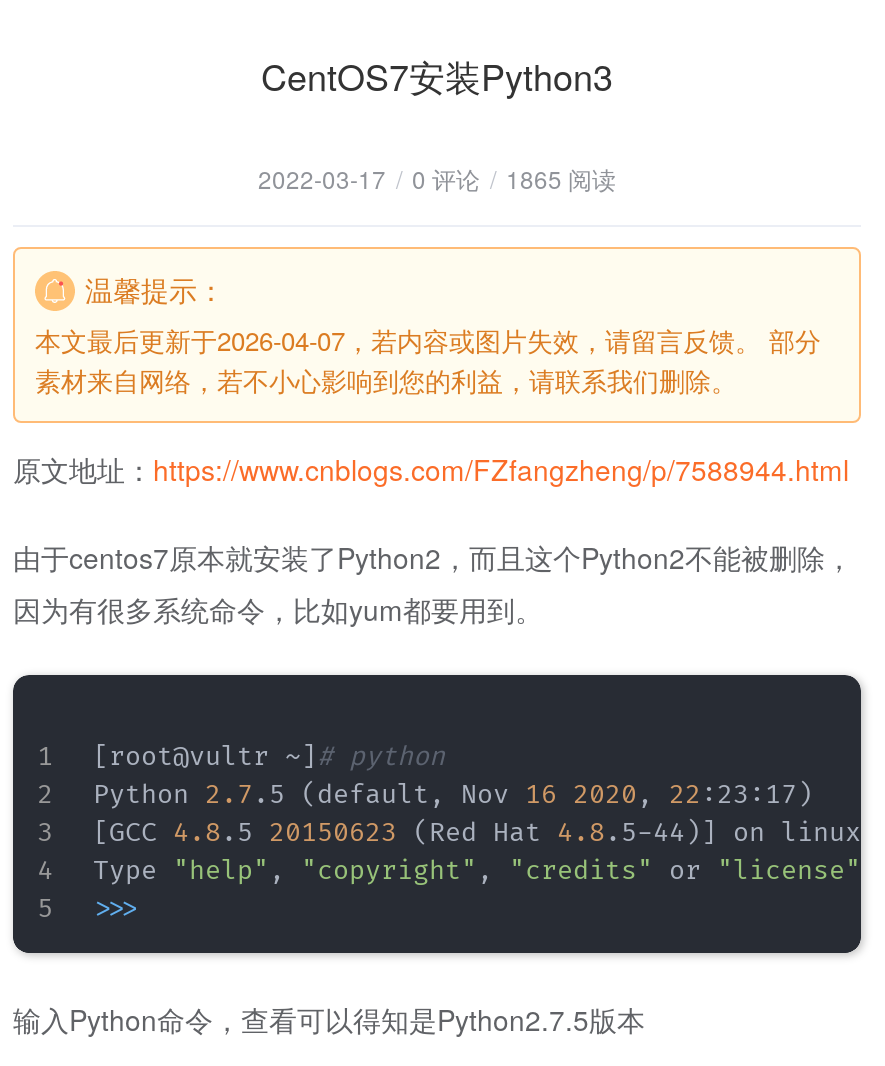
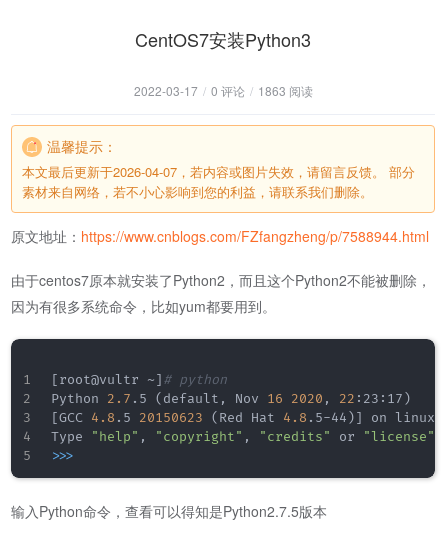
- 2022-03-17 / 0 评论 / 1865 阅读
+ 2022-03-17 / 0 评论 / 1863 阅读
